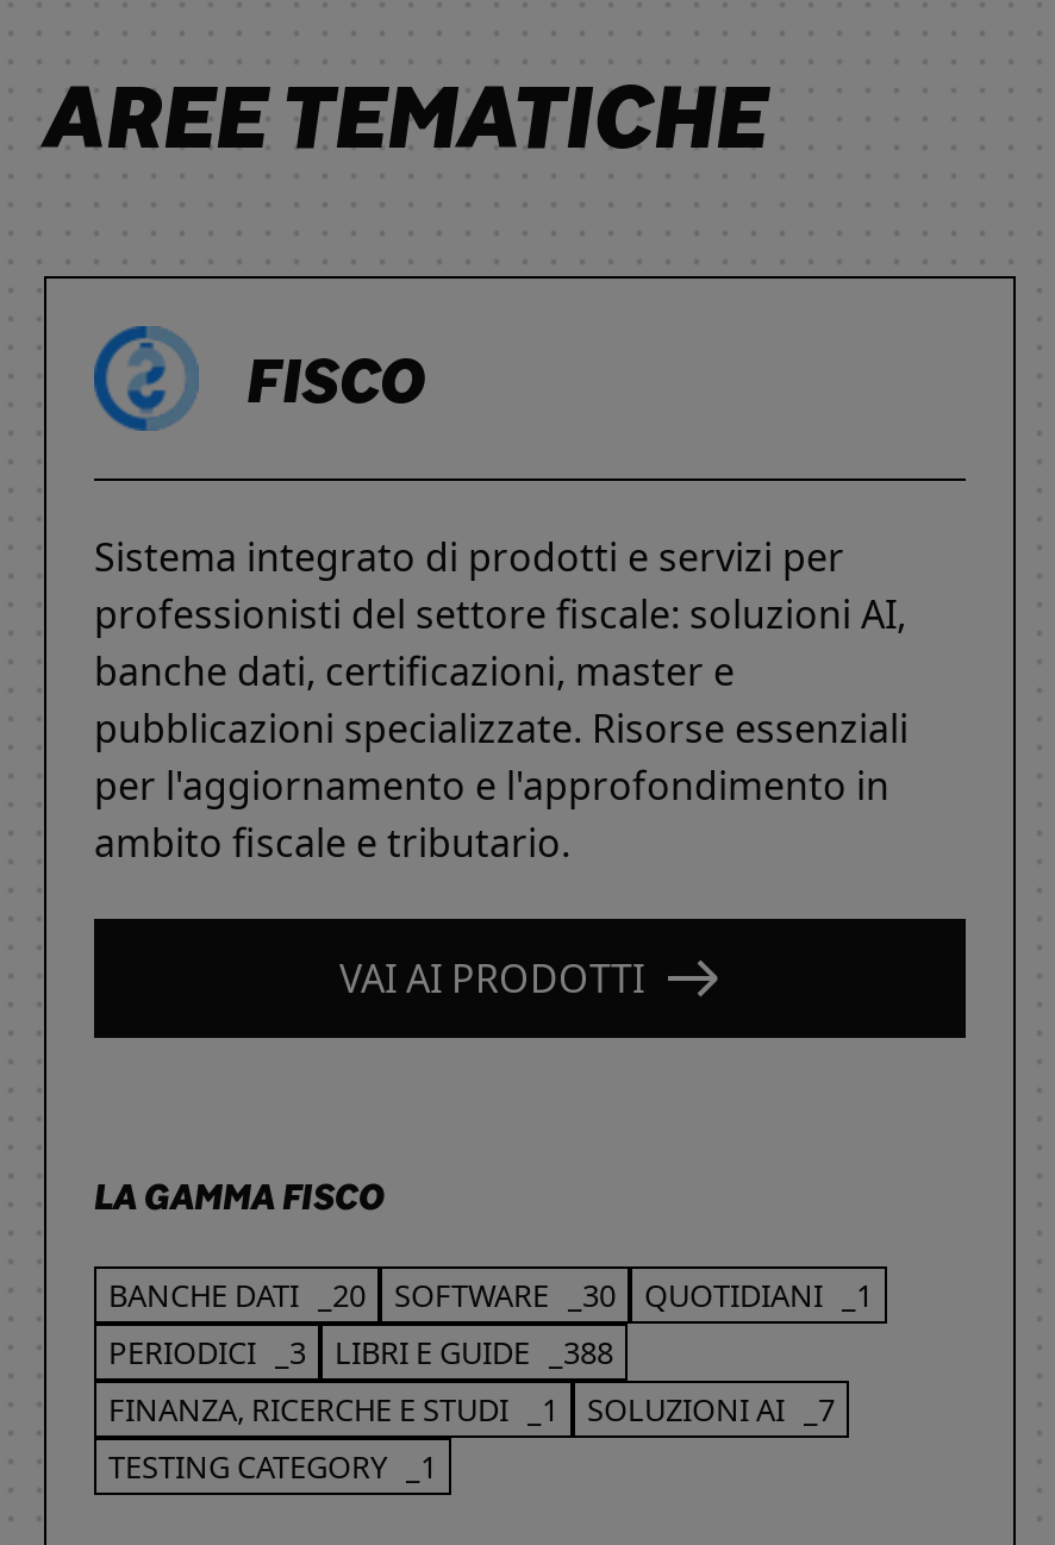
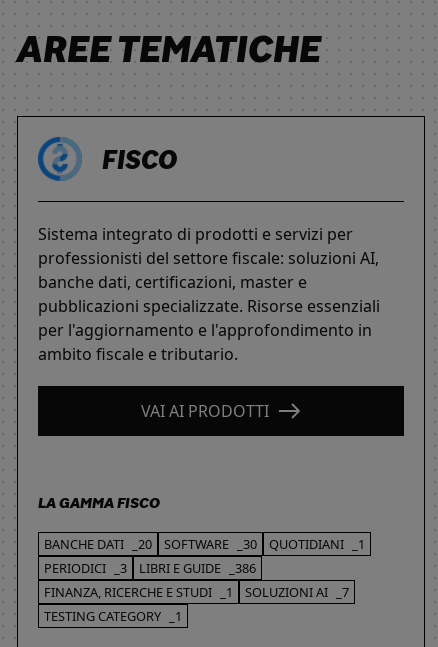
- PERIODICI _3 LIBRI E GUIDE _388
+ PERIODICI _3 LIBRI E GUIDE _386
